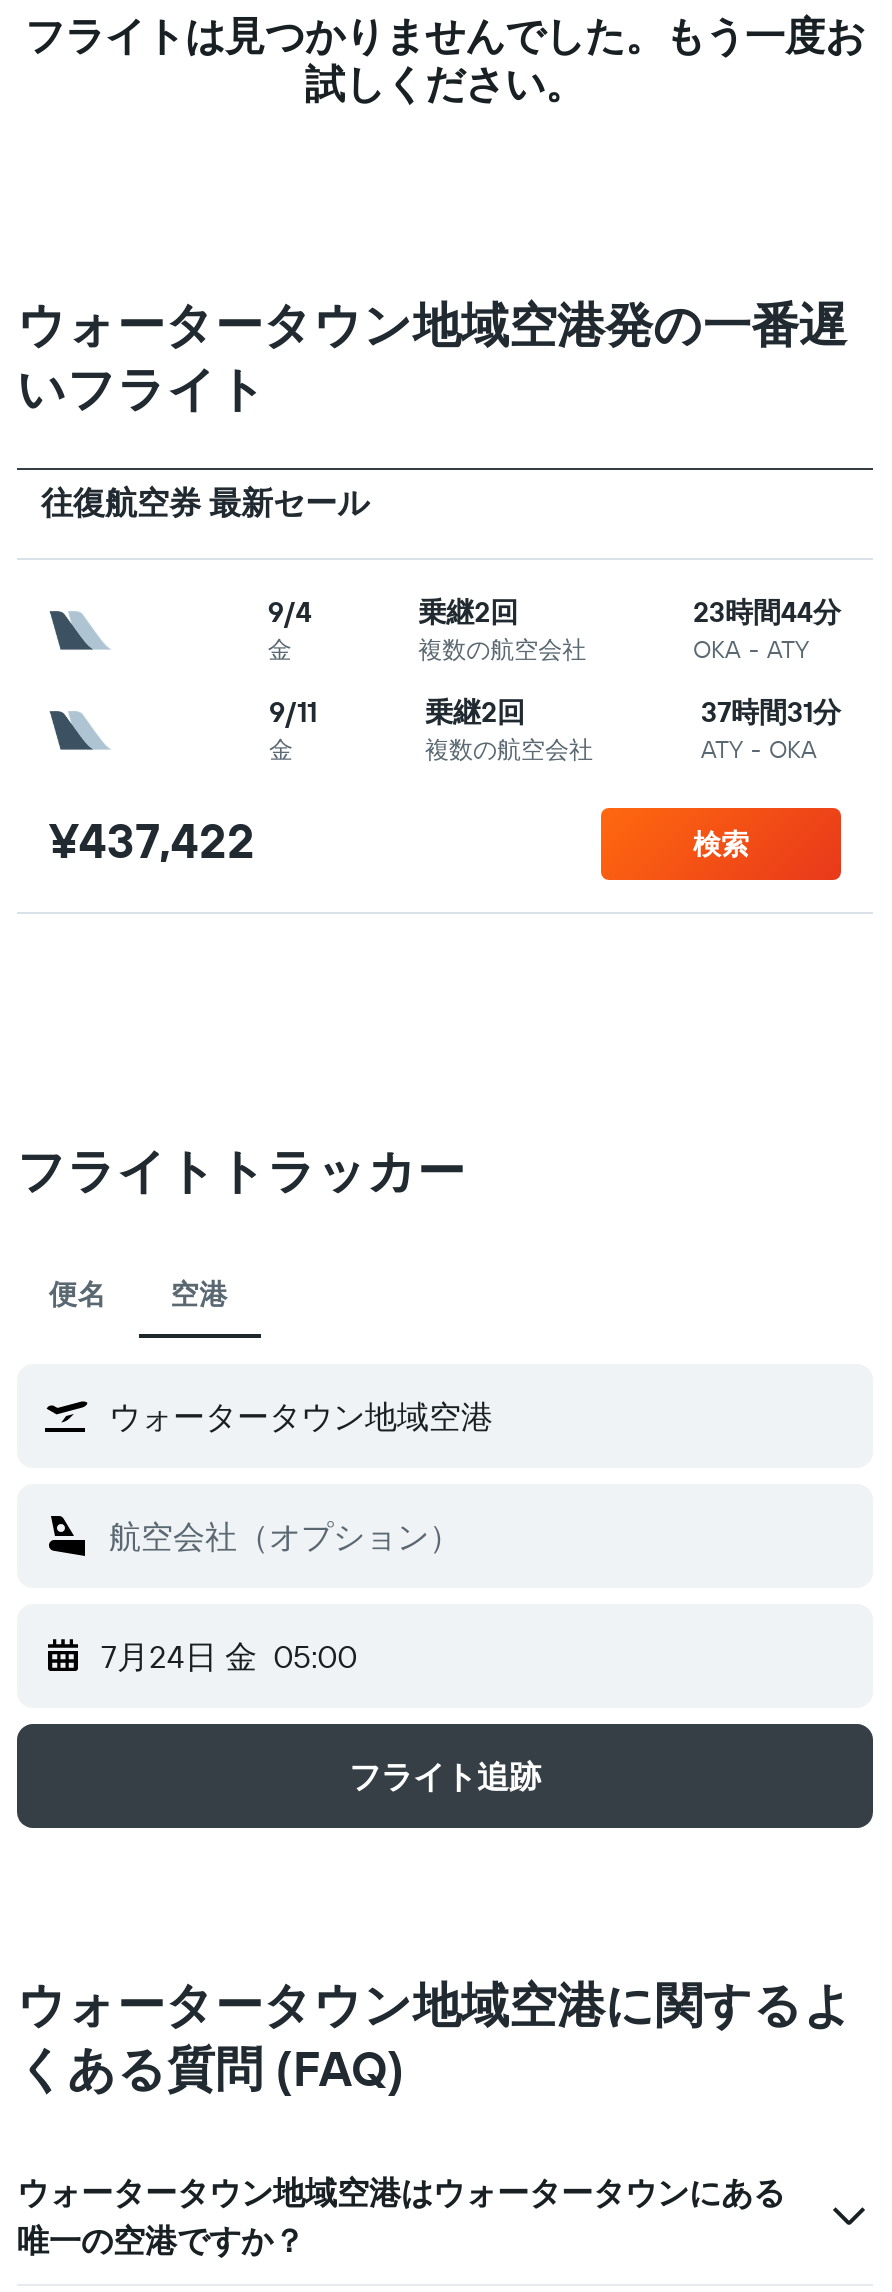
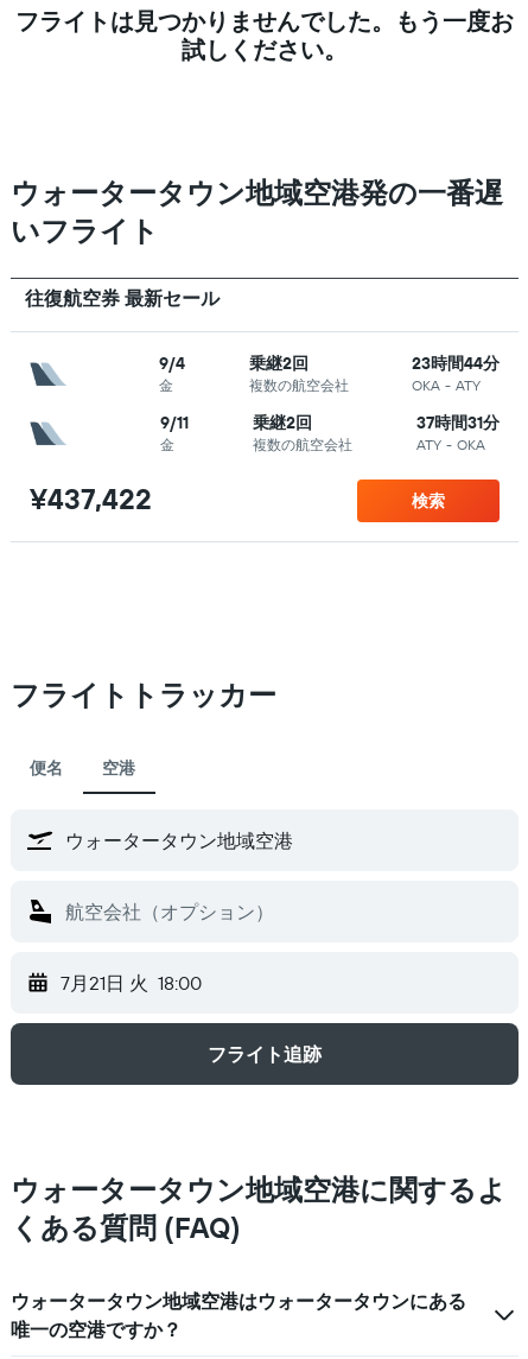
- 7月24日 金 05:00
+ 7月21日 火 18:00
